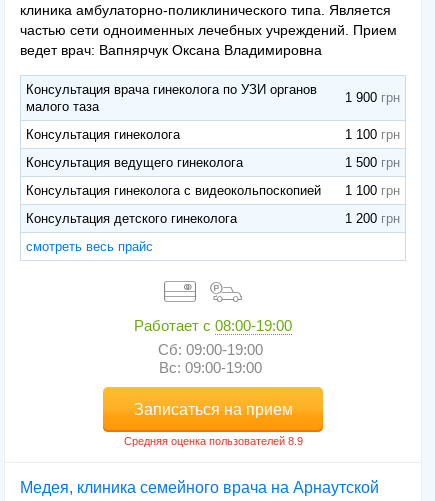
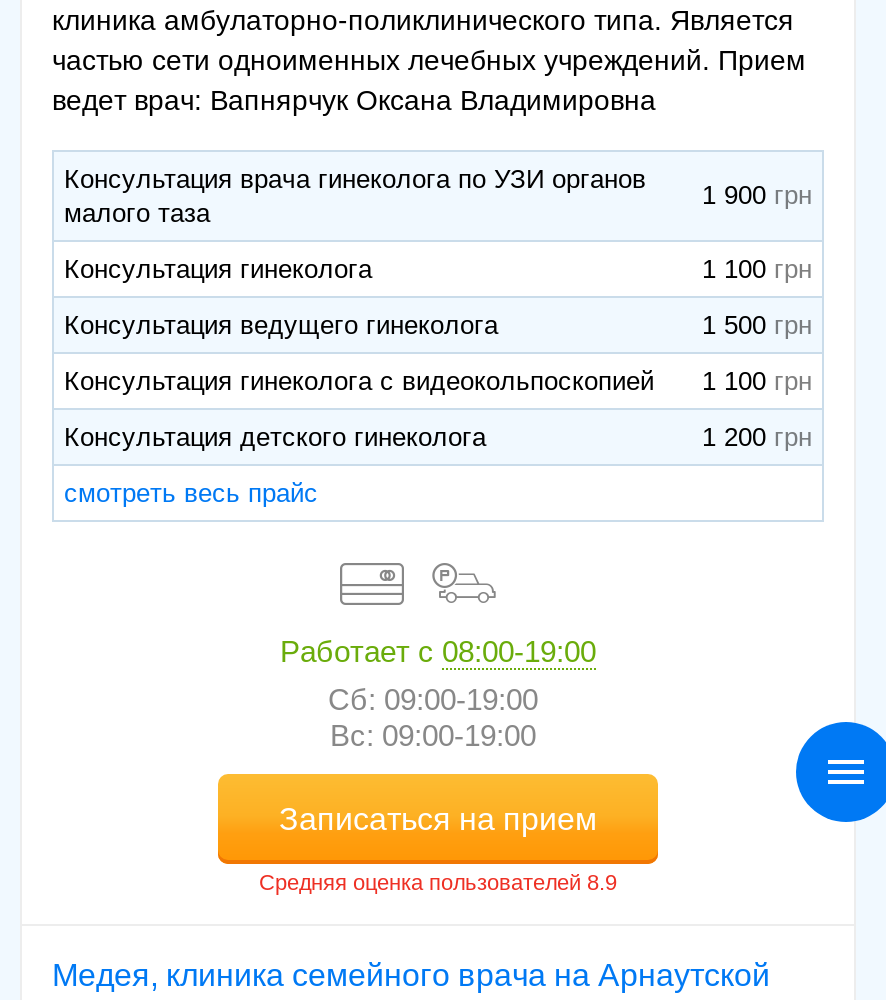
+ [image]
